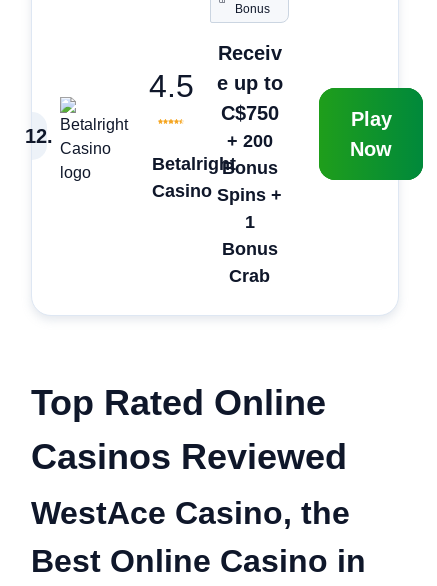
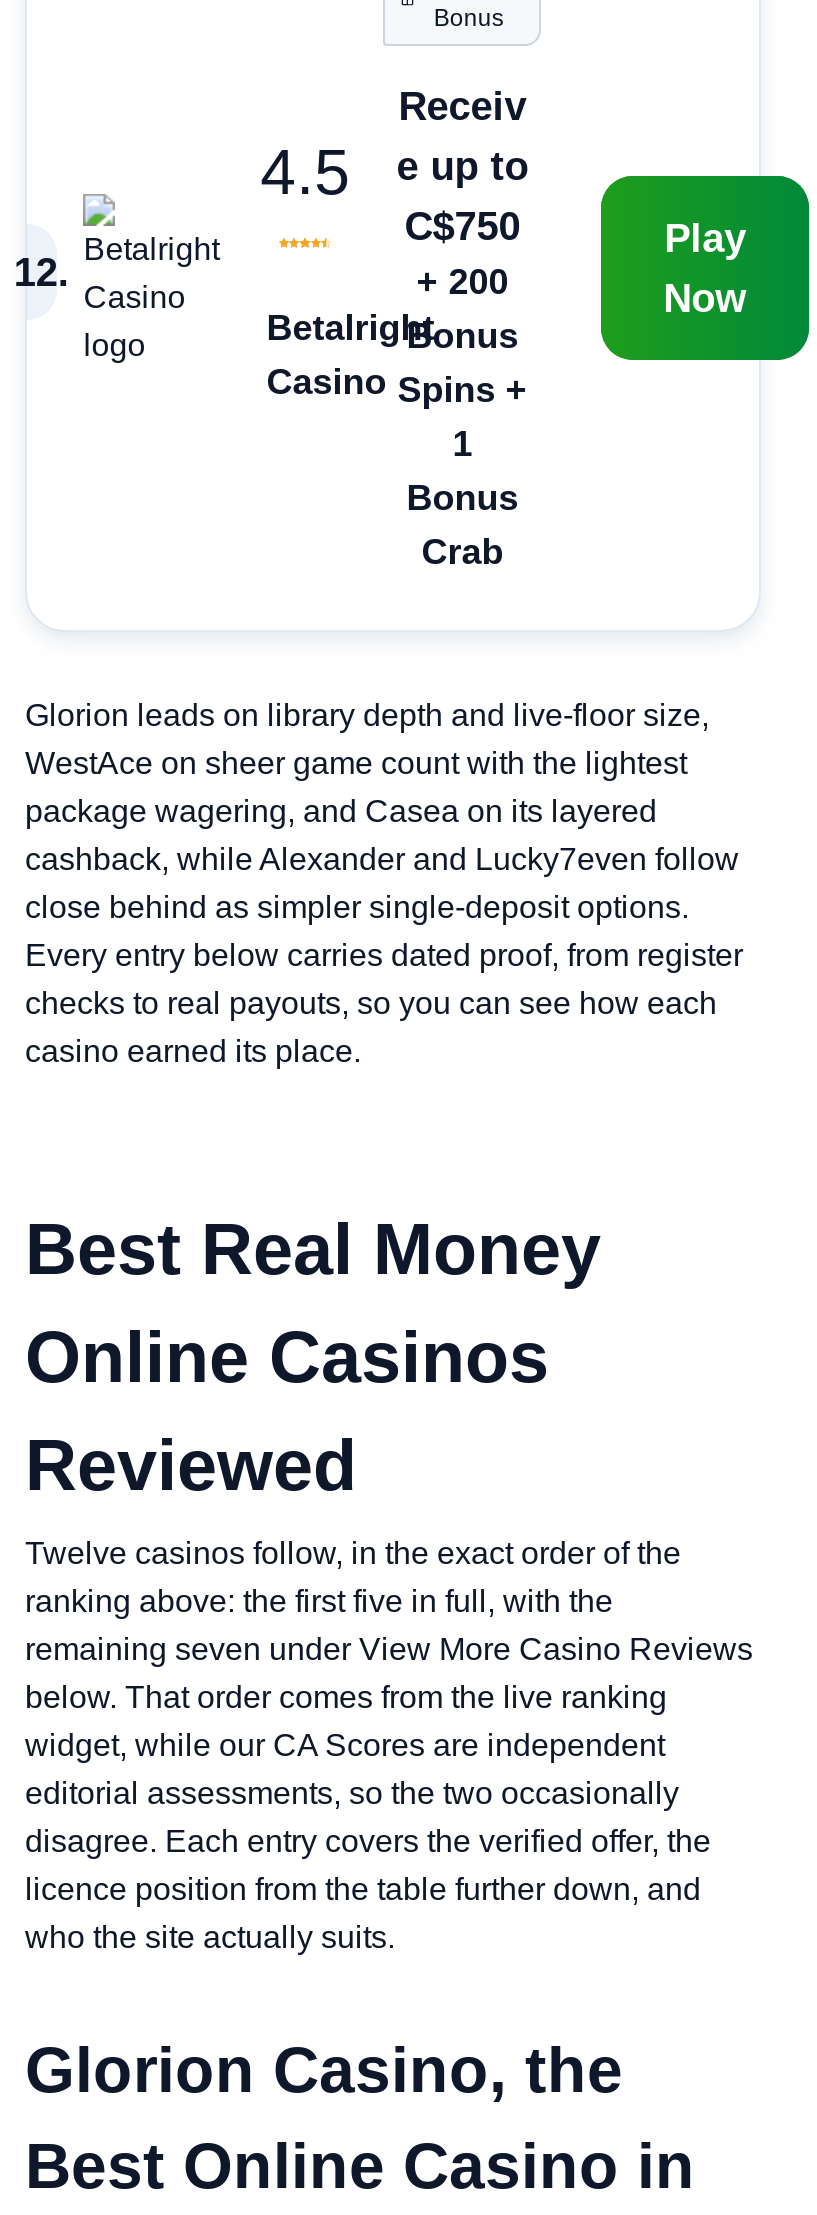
- Top Rated Online
- Casinos Reviewed
- WestAce Casino, the
+ Glorion leads on library depth and live-floor size,
+ WestAce on sheer game count with the lightest
+ package wagering, and Casea on its layered
+ cashback, while Alexander and Lucky7even follow
+ close behind as simpler single-deposit options.
+ Every entry below carries dated proof, from register
+ checks to real payouts, so you can see how each
+ casino earned its place.
+ Best Real Money
+ Online Casinos
+ Reviewed
+ Twelve casinos follow, in the exact order of the
+ ranking above: the first five in full, with the
+ remaining seven under View More Casino Reviews
+ below. That order comes from the live ranking
+ widget, while our CA Scores are independent
+ editorial assessments, so the two occasionally
+ disagree. Each entry covers the verified offer, the
+ licence position from the table further down, and
+ who the site actually suits.
+ Glorion Casino, the
